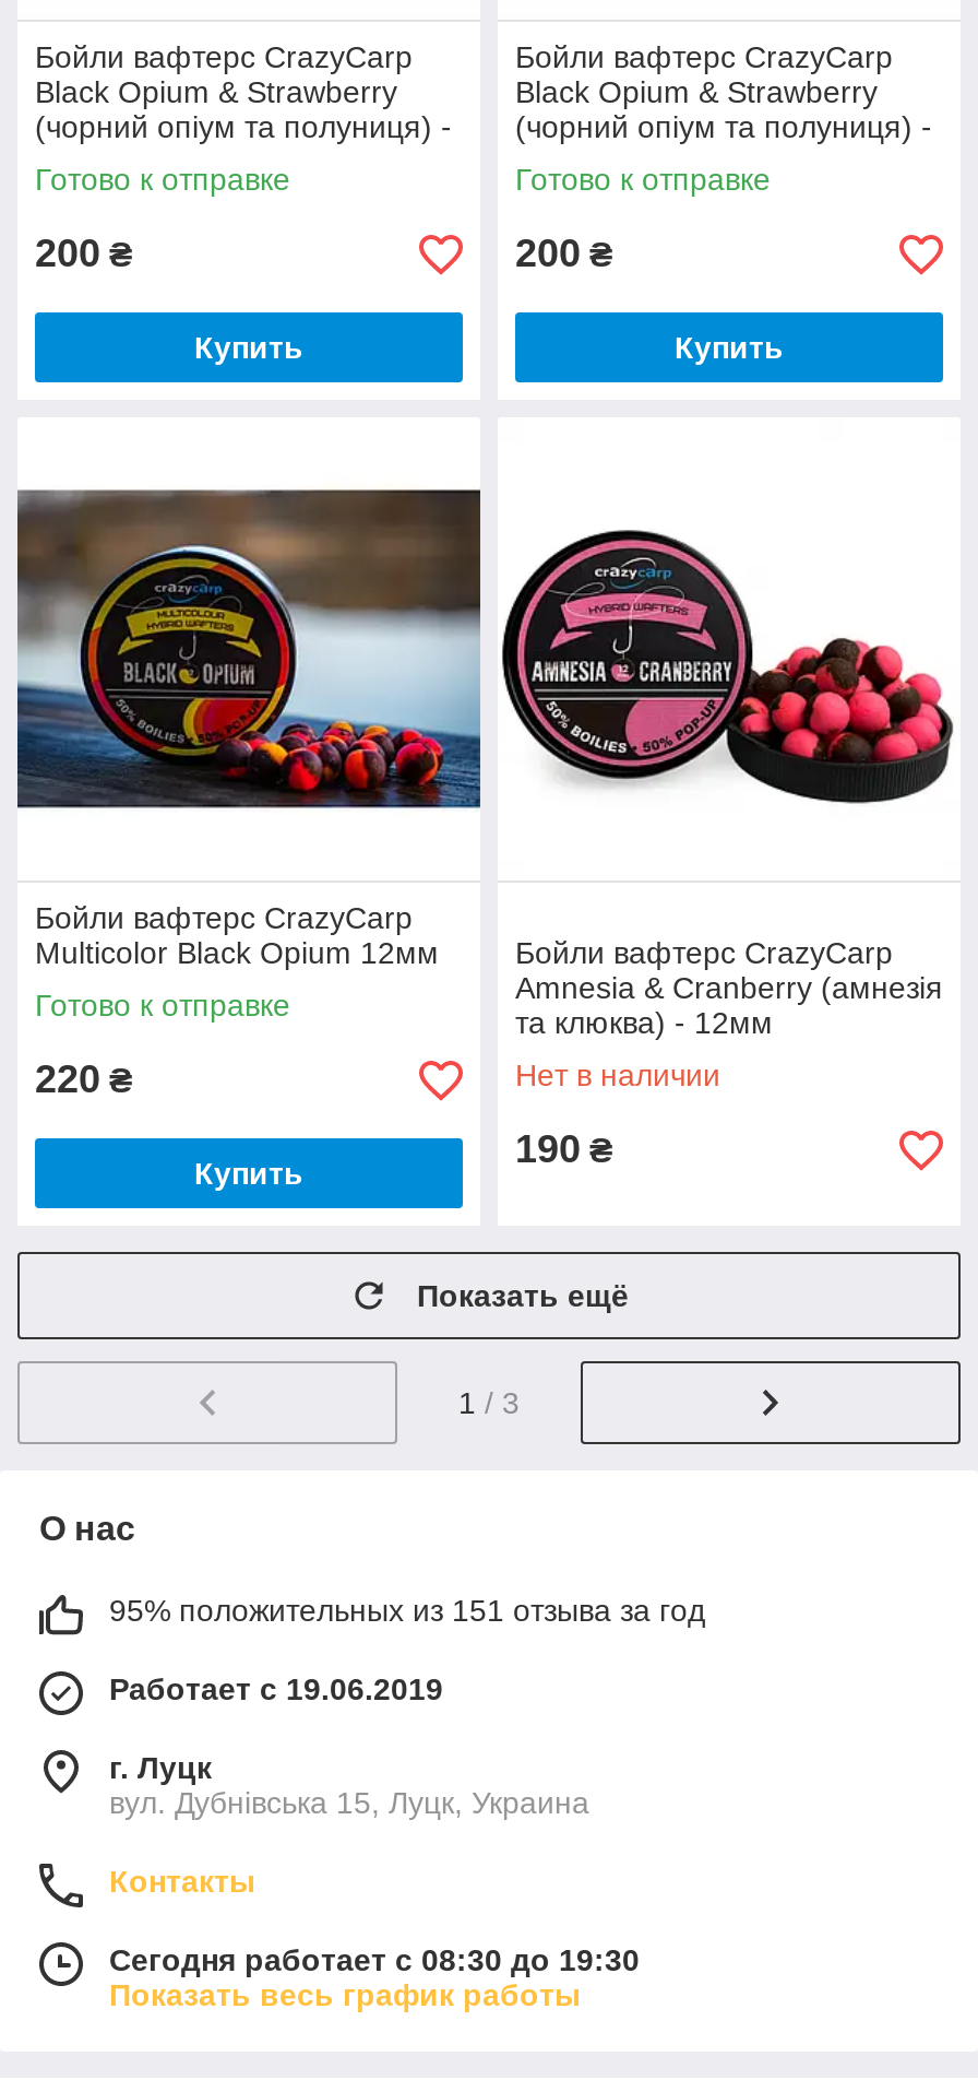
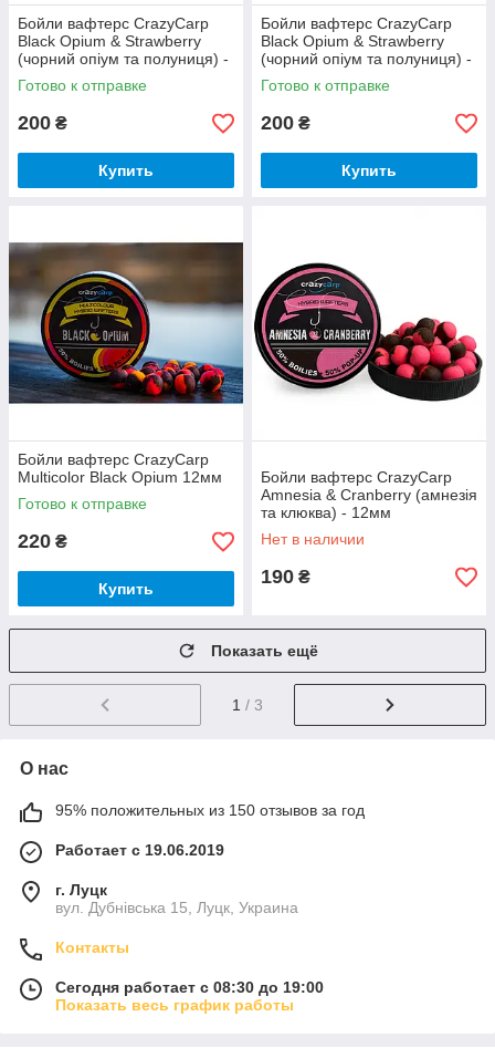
- 95% положительных из 151 отзыва за год
+ 95% положительных из 150 отзывов за год

- Сегодня работает с 08:30 до 19:30
+ Сегодня работает с 08:30 до 19:00
